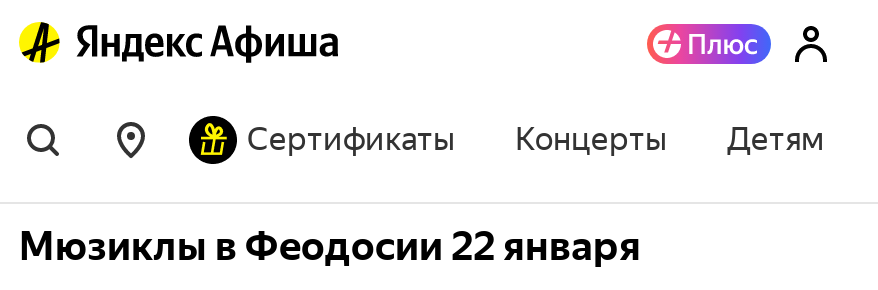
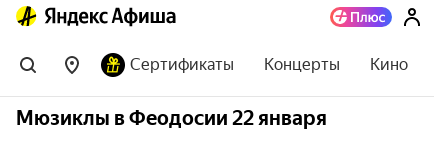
- Детям
+ Кино
